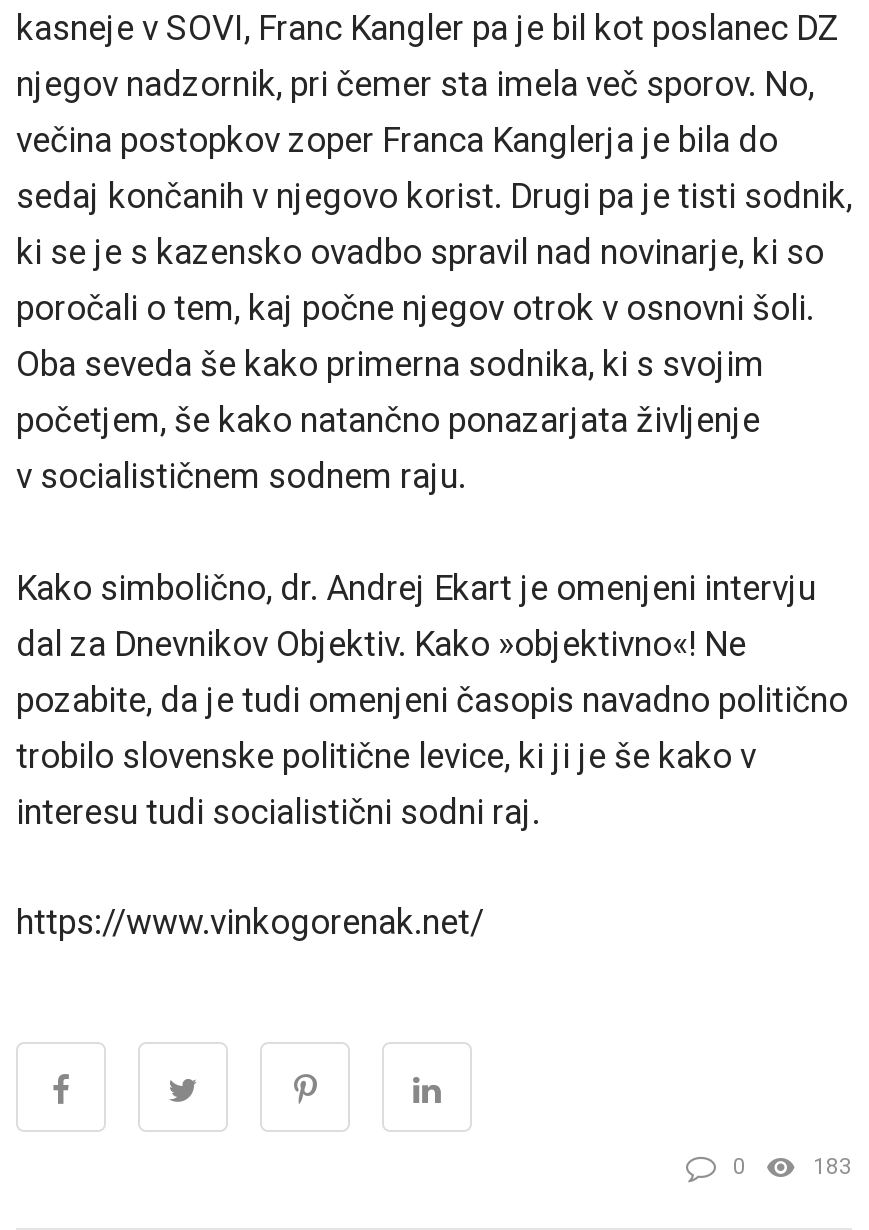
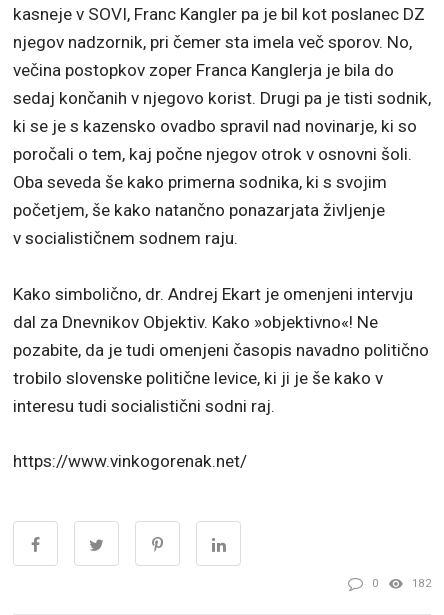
- 183
+ 182
